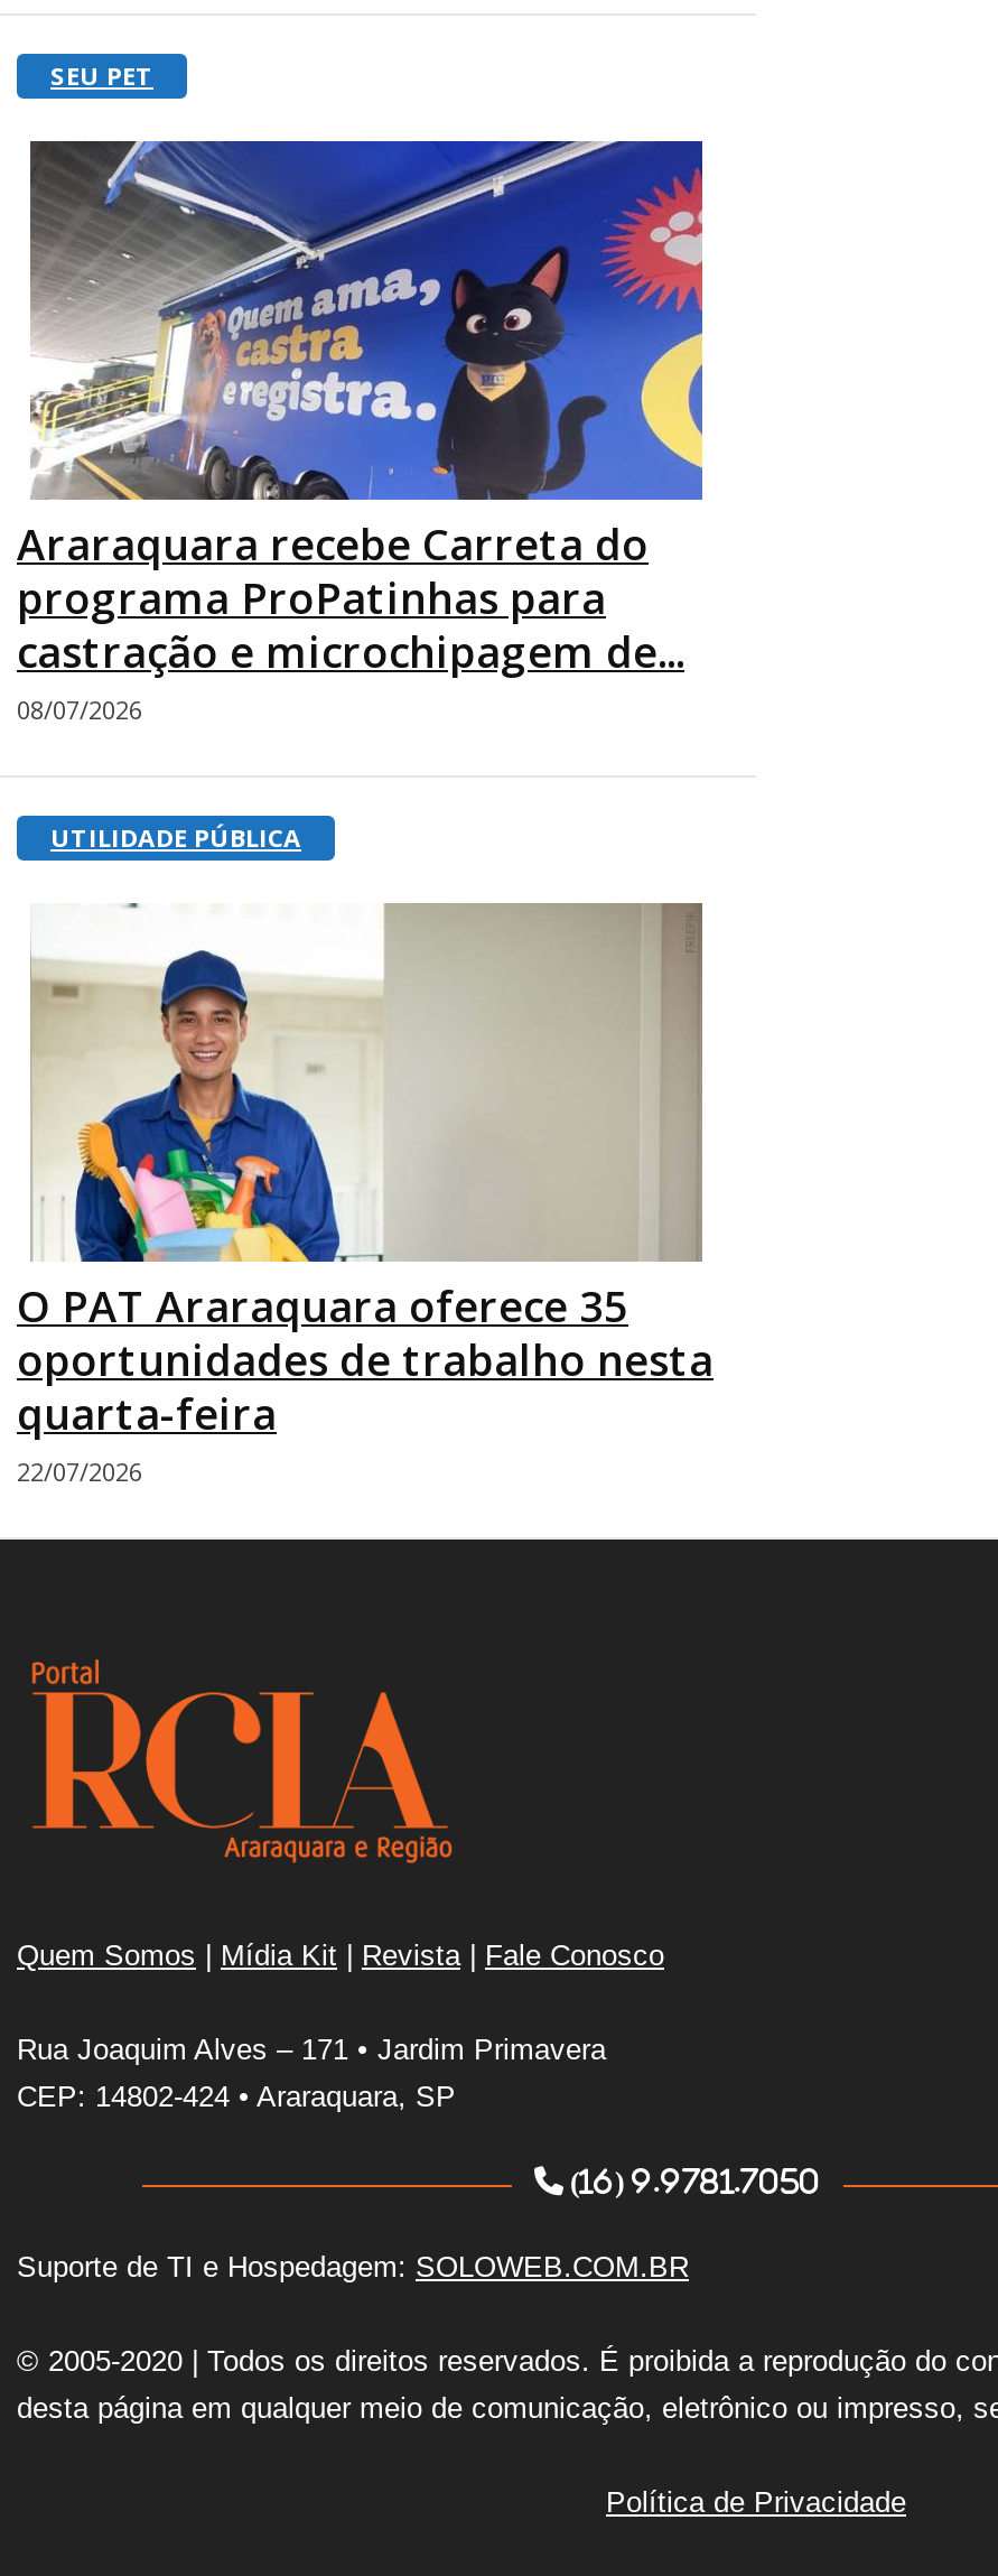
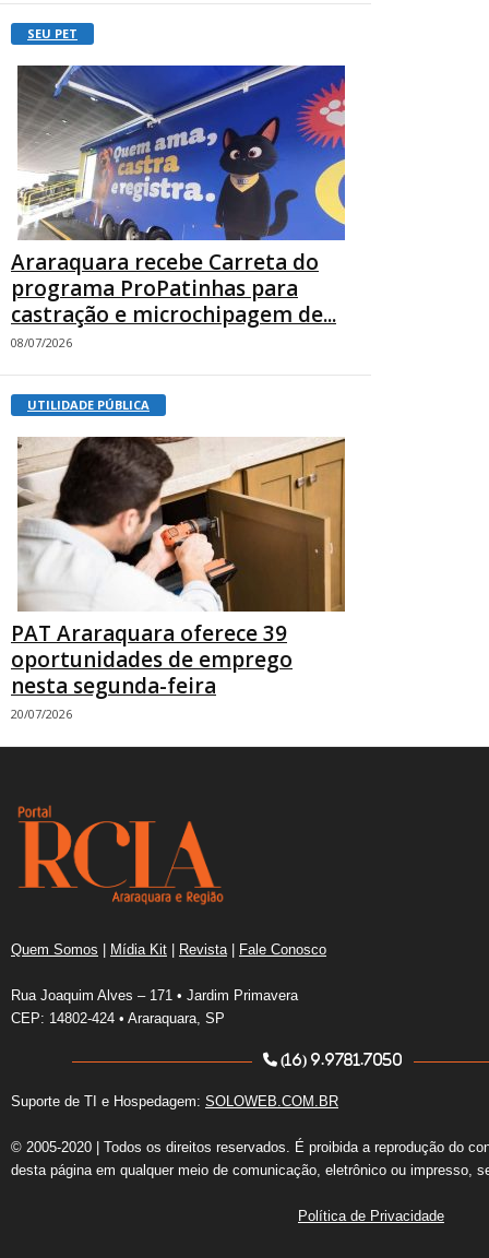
- [image]
- O PAT Araraquara oferece 35
- oportunidades de trabalho nesta
- quarta-feira
- 22/07/2026
+ [image]
+ PAT Araraquara oferece 39
+ oportunidades de emprego
+ nesta segunda-feira
+ 20/07/2026
